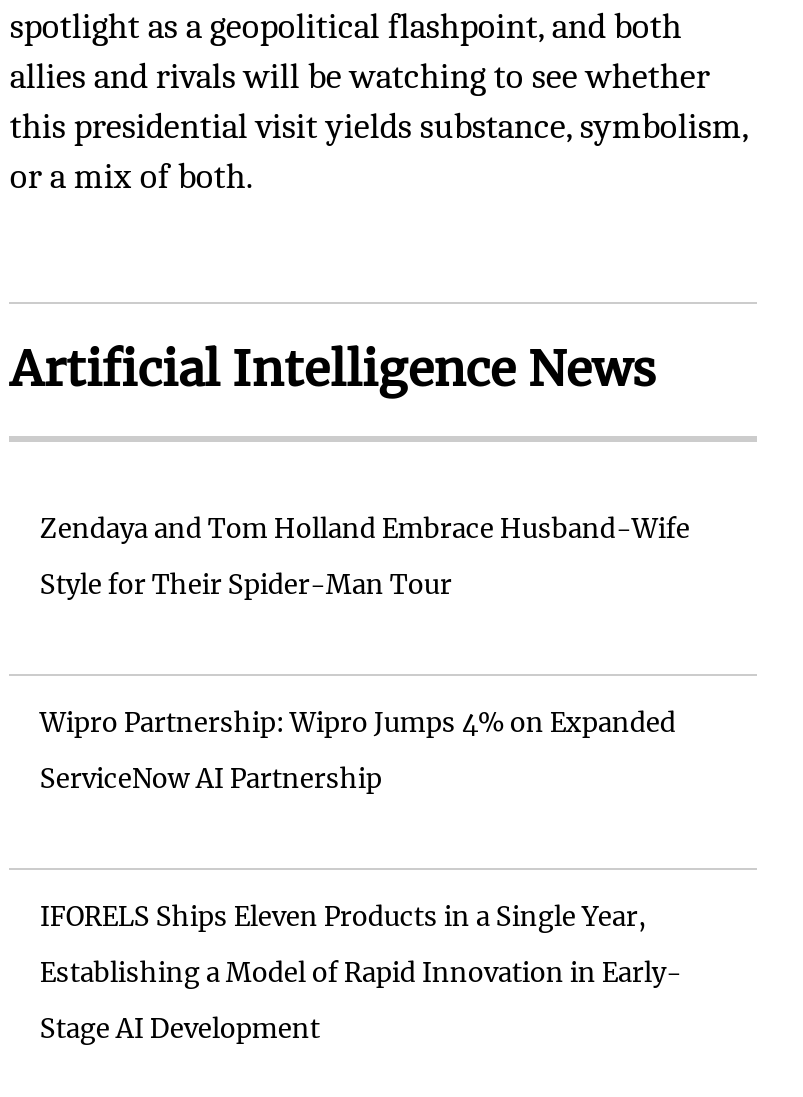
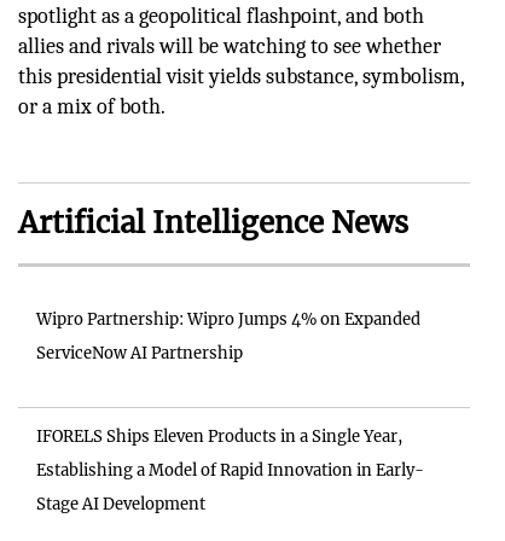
- Zendaya and Tom Holland Embrace Husband-Wife
- Style for Their Spider-Man Tour
